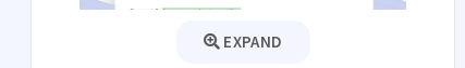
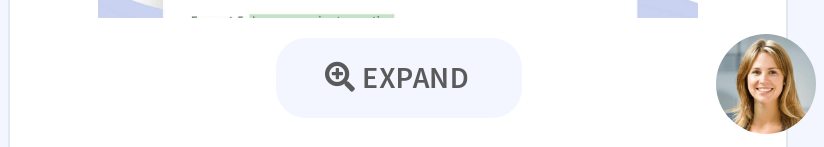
+ [image]
